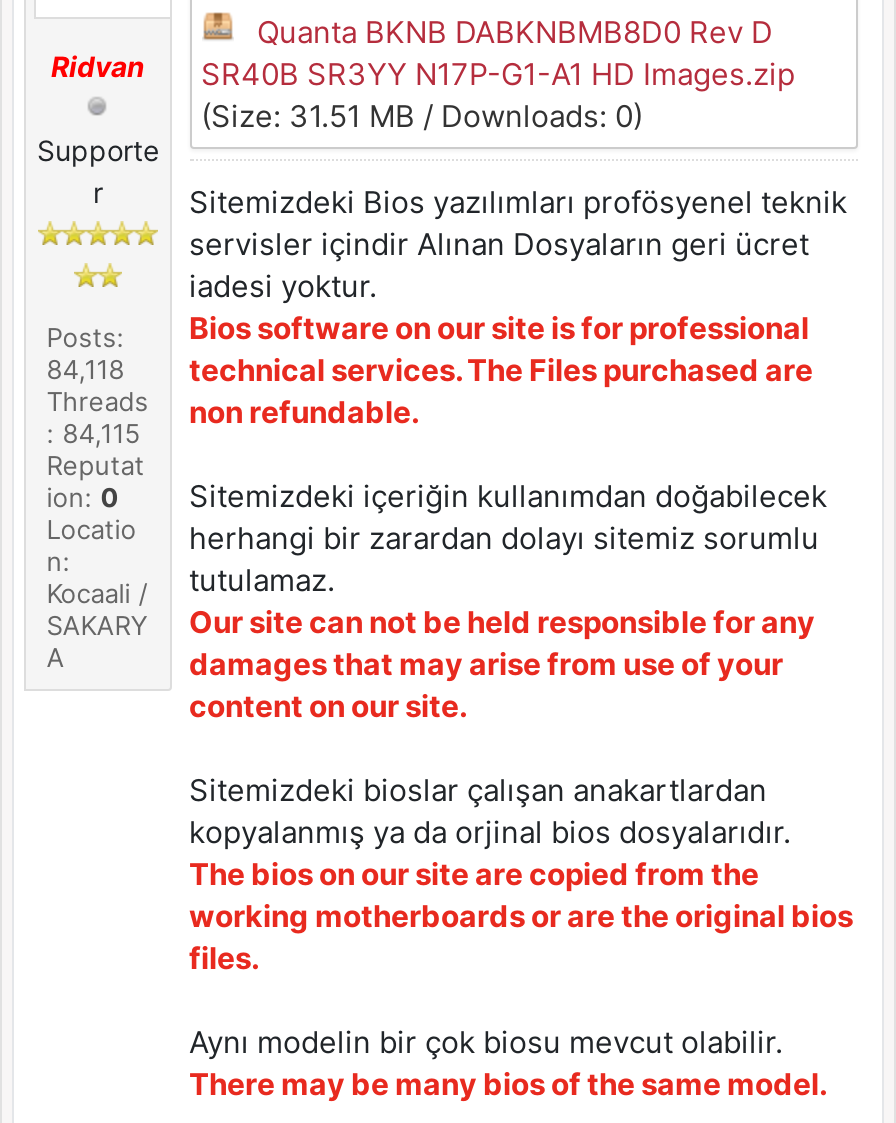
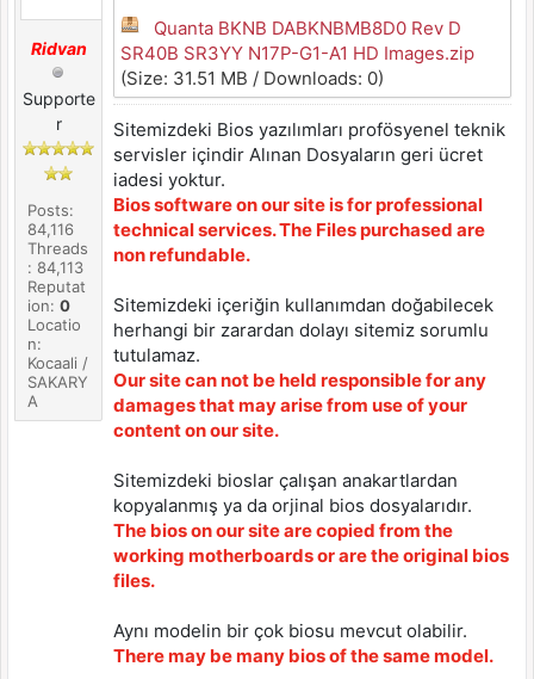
- 84,118
+ 84,116

- : 84,115
+ : 84,113
